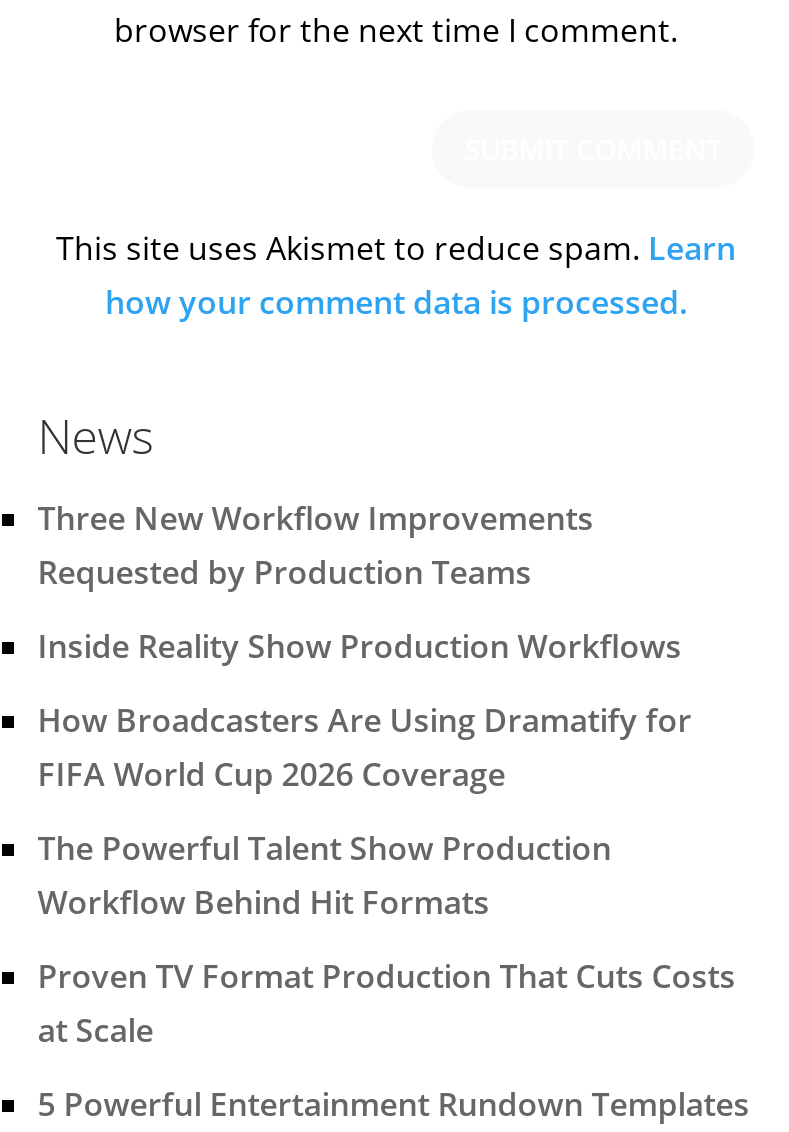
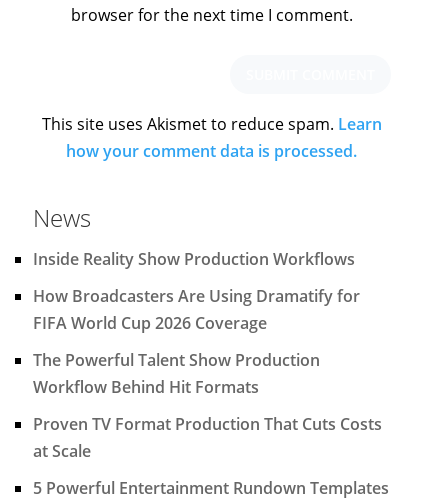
- Three New Workflow Improvements
- Requested by Production Teams
